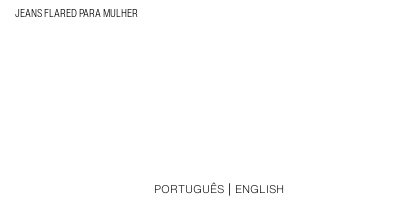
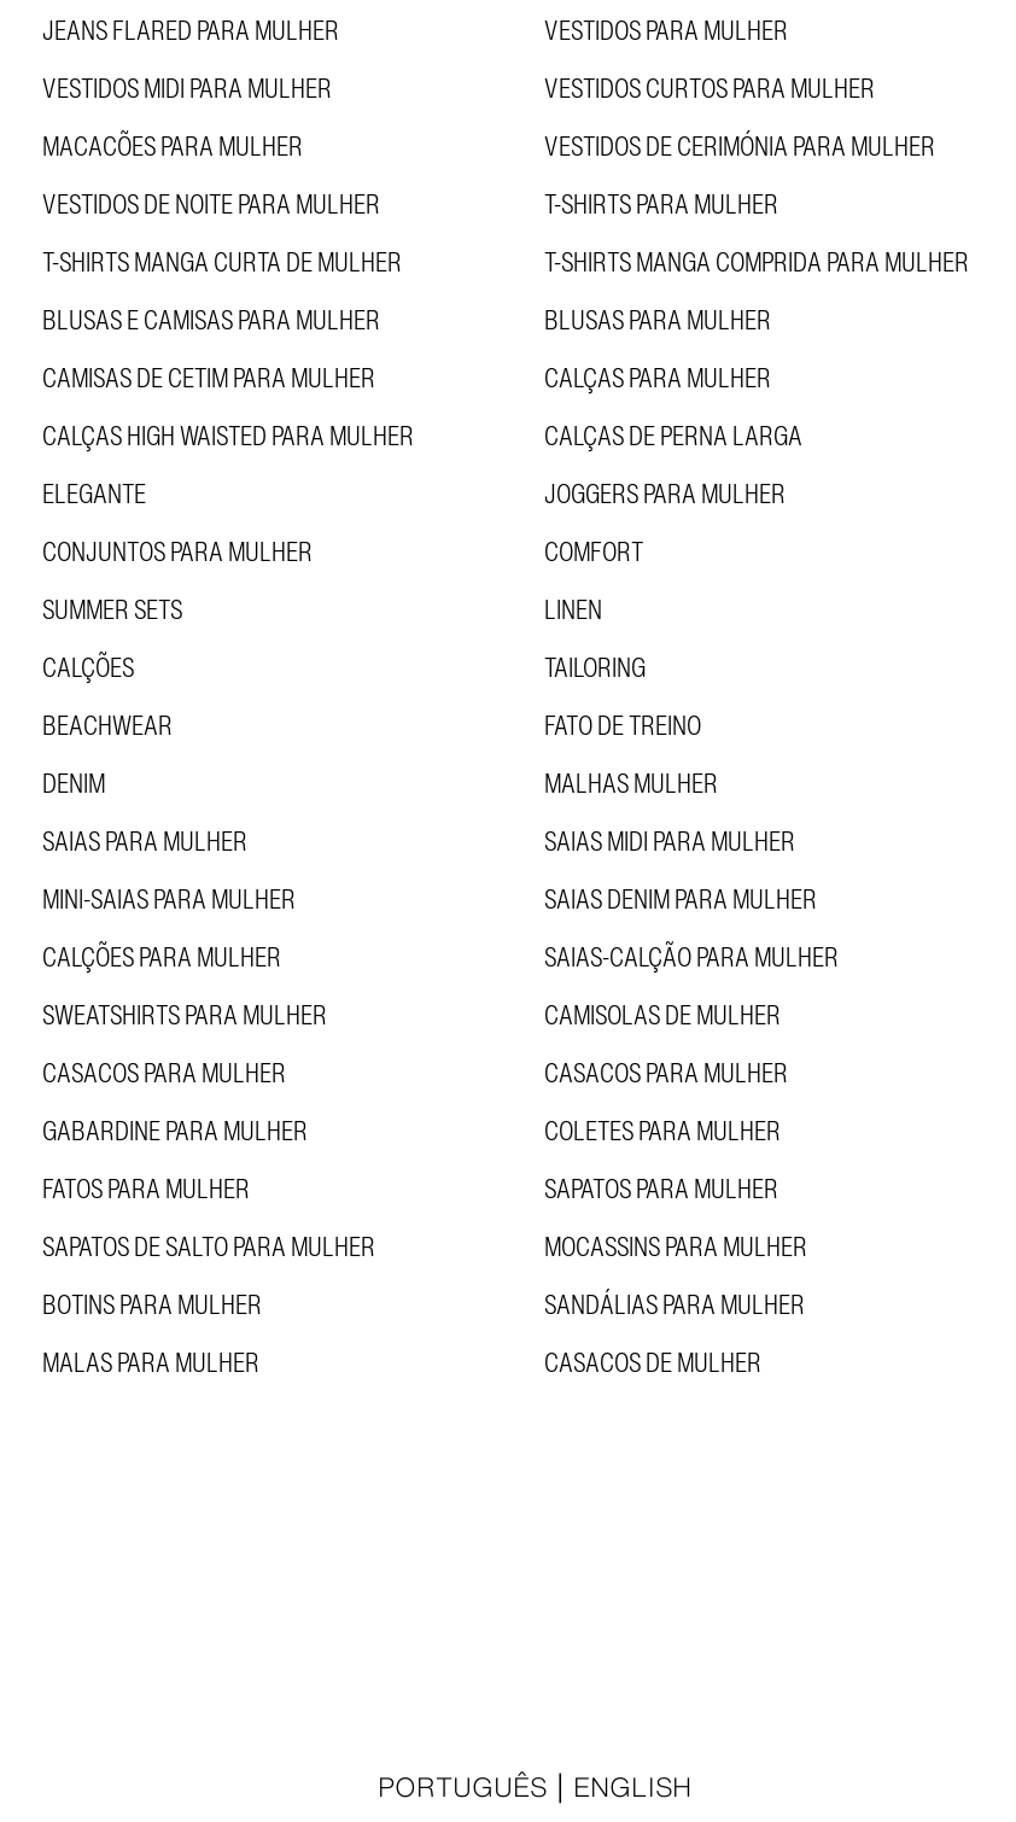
+ VESTIDOS PARA MULHER
+ VESTIDOS MIDI PARA MULHER
+ VESTIDOS CURTOS PARA MULHER
+ MACACÕES PARA MULHER
+ VESTIDOS DE CERIMÓNIA PARA MULHER
+ VESTIDOS DE NOITE PARA MULHER
+ T-SHIRTS PARA MULHER
+ T-SHIRTS MANGA CURTA DE MULHER
+ T-SHIRTS MANGA COMPRIDA PARA MULHER
+ BLUSAS E CAMISAS PARA MULHER
+ BLUSAS PARA MULHER
+ CAMISAS DE CETIM PARA MULHER
+ CALÇAS PARA MULHER
+ CALÇAS HIGH WAISTED PARA MULHER
+ CALÇAS DE PERNA LARGA
+ ELEGANTE
+ JOGGERS PARA MULHER
+ CONJUNTOS PARA MULHER
+ COMFORT
+ SUMMER SETS
+ LINEN
+ CALÇÕES
+ TAILORING
+ BEACHWEAR
+ FATO DE TREINO
+ DENIM
+ MALHAS MULHER
+ SAIAS PARA MULHER
+ SAIAS MIDI PARA MULHER
+ MINI-SAIAS PARA MULHER
+ SAIAS DENIM PARA MULHER
+ CALÇÕES PARA MULHER
+ SAIAS-CALÇÃO PARA MULHER
+ SWEATSHIRTS PARA MULHER
+ CAMISOLAS DE MULHER
+ CASACOS PARA MULHER
+ CASACOS PARA MULHER
+ GABARDINE PARA MULHER
+ COLETES PARA MULHER
+ FATOS PARA MULHER
+ SAPATOS PARA MULHER
+ SAPATOS DE SALTO PARA MULHER
+ MOCASSINS PARA MULHER
+ BOTINS PARA MULHER
+ SANDÁLIAS PARA MULHER
+ MALAS PARA MULHER
+ CASACOS DE MULHER
